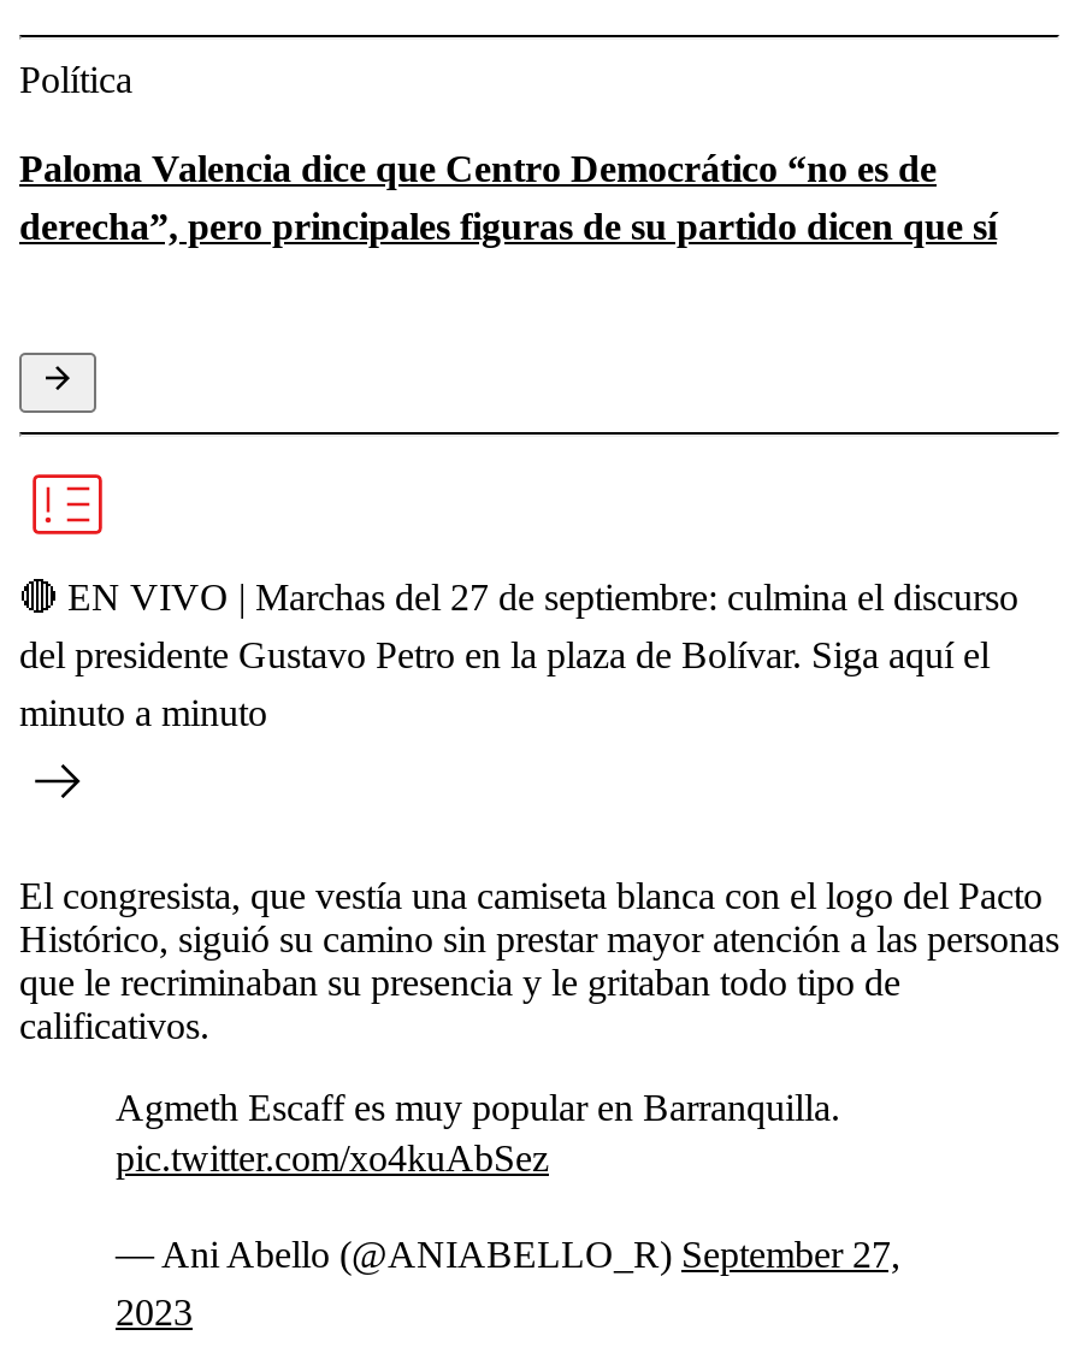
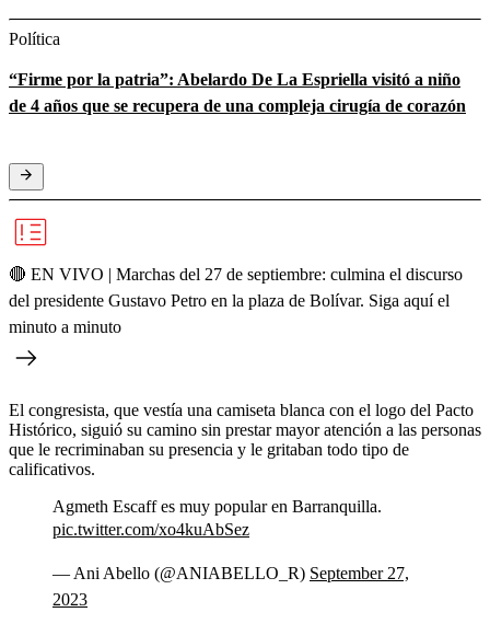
- Paloma Valencia dice que Centro Democrático “no es de
- derecha”, pero principales figuras de su partido dicen que sí
+ “Firme por la patria”: Abelardo De La Espriella visitó a niño
+ de 4 años que se recupera de una compleja cirugía de corazón
